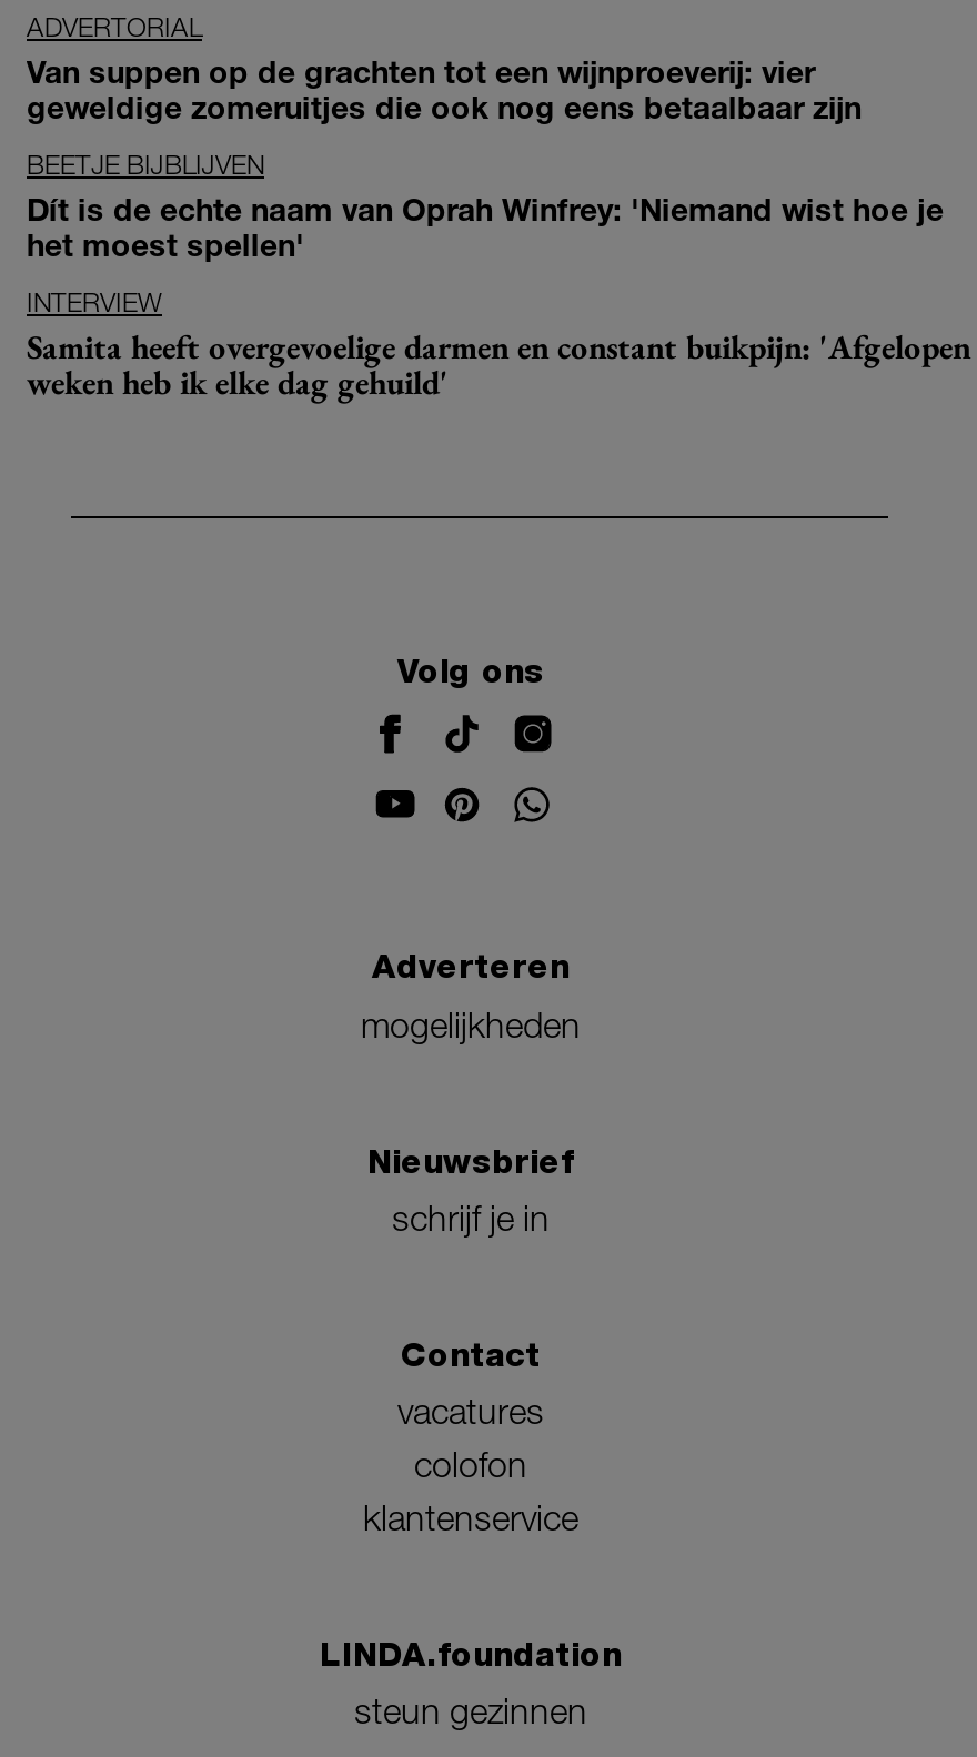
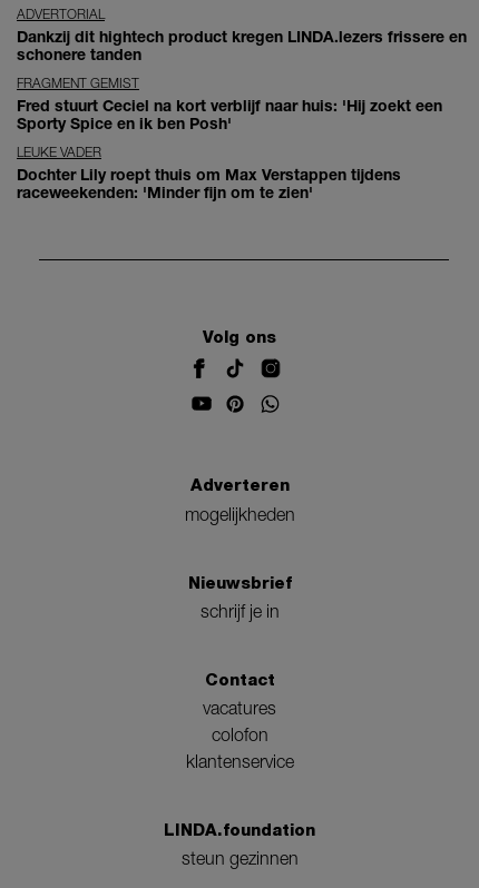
- Van suppen op de grachten tot een wijnproeverij: vier
- geweldige zomeruitjes die ook nog eens betaalbaar zijn
+ Dankzij dit hightech product kregen LINDA.lezers frissere en
+ schonere tanden

- BEETJE BIJBLIJVEN
- Dít is de echte naam van Oprah Winfrey: 'Niemand wist hoe je
- het moest spellen'
+ FRAGMENT GEMIST
+ Fred stuurt Ceciel na kort verblijf naar huis: 'Hij zoekt een
+ Sporty Spice en ik ben Posh'

- INTERVIEW
- Samita heeft overgevoelige darmen en constant buikpijn: 'Afgelopen
- weken heb ik elke dag gehuild'
+ LEUKE VADER
+ Dochter Lily roept thuis om Max Verstappen tijdens
+ raceweekenden: 'Minder fijn om te zien'
